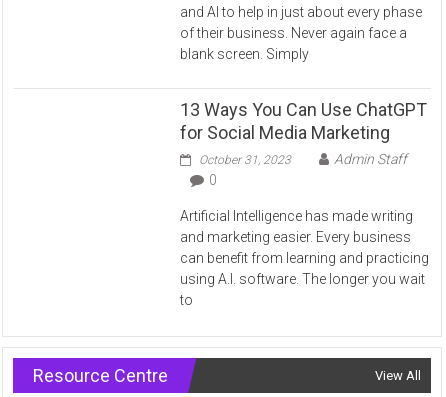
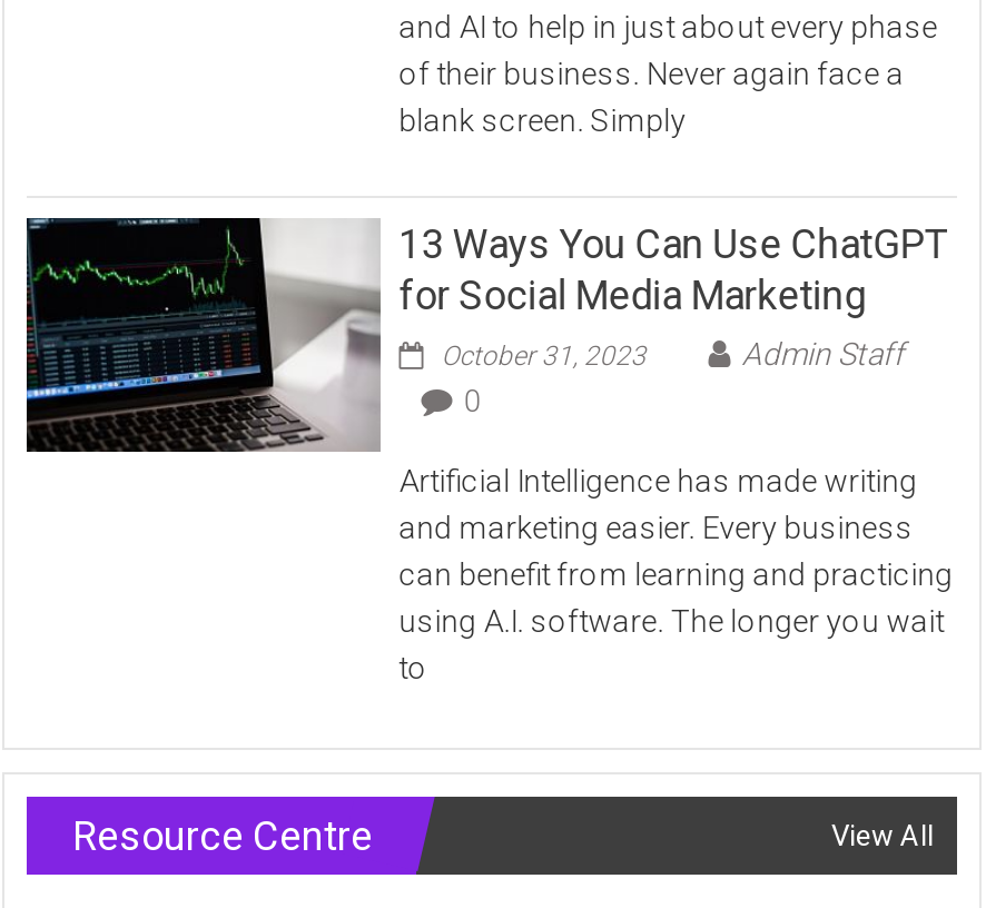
+ [image]
